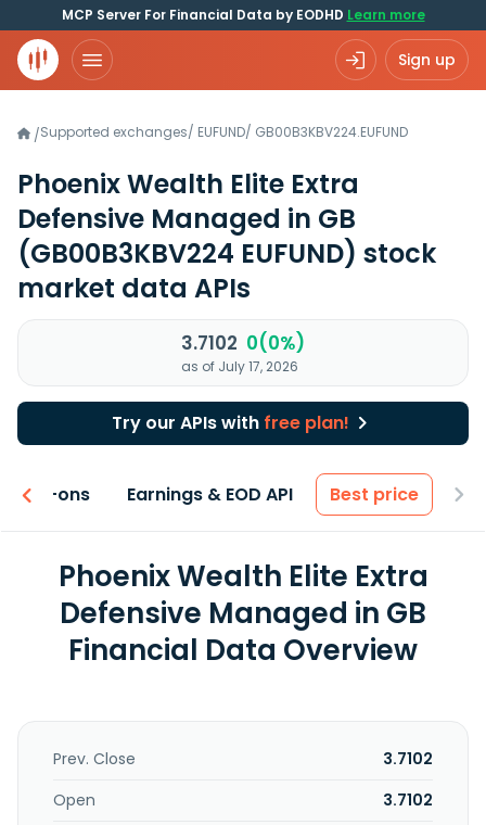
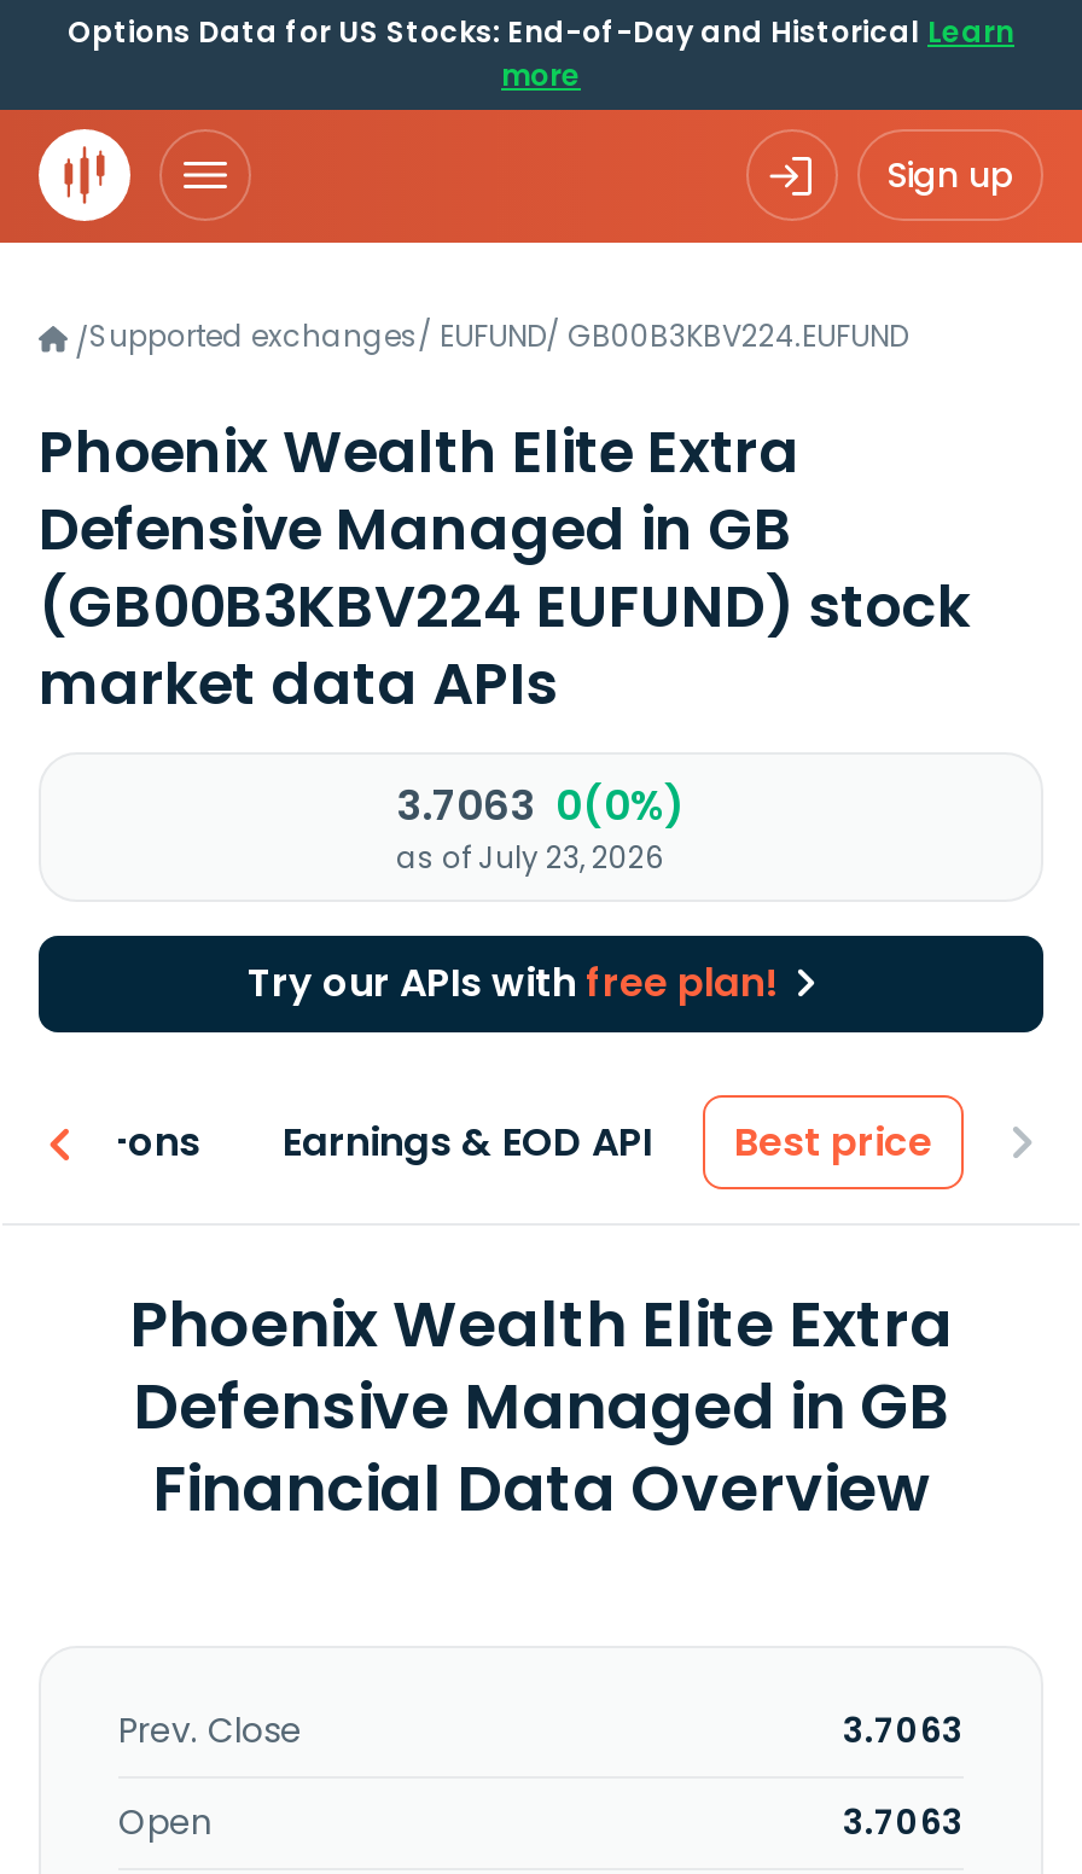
- MCP Server For Financial Data by EODHD Learn more
+ Options Data for US Stocks: End-of-Day and Historical Learn
+ more

- 3.7102 0(0%)
+ 3.7063 0(0%)

- as of July 17, 2026
+ as of July 23, 2026

- 3.7102
+ 3.7063

- 3.7102
+ 3.7063
